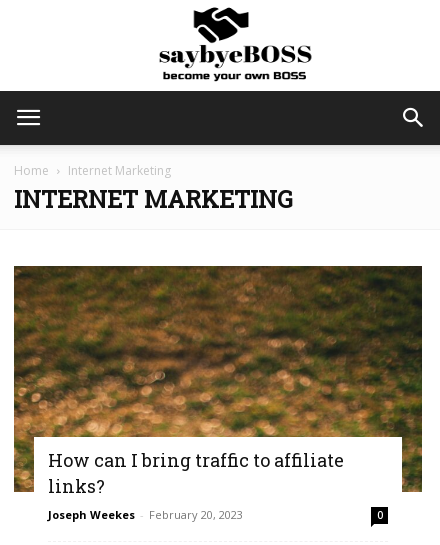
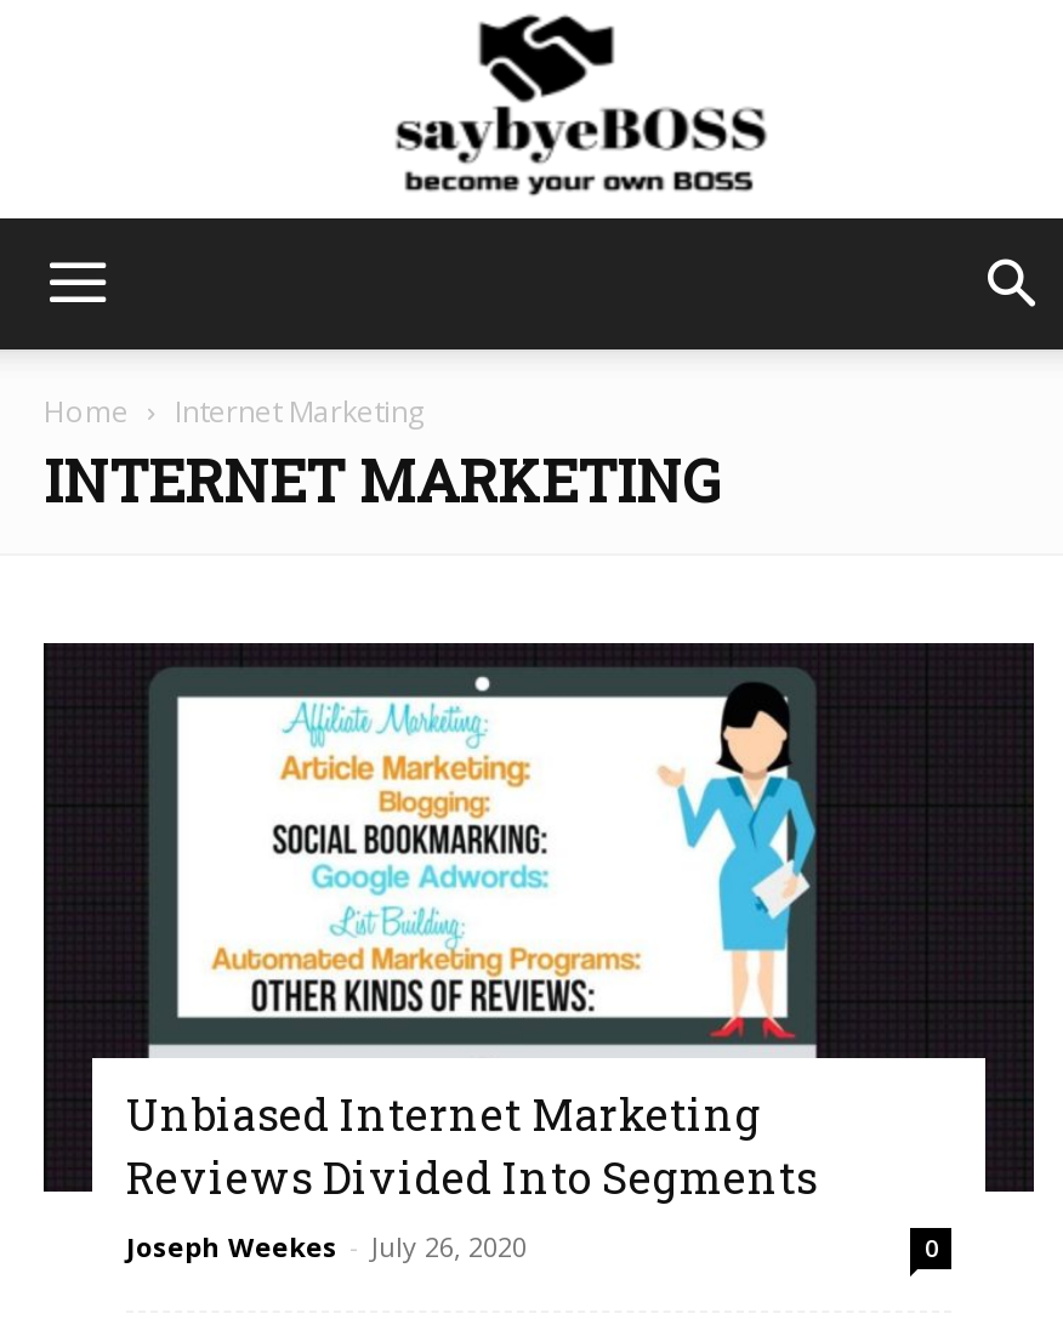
- [image]
- How can I bring traffic to affiliate
- links?
- Joseph Weekes - February 20, 2023
+ [image]
+ Unbiased Internet Marketing
+ Reviews Divided Into Segments
+ Joseph Weekes - July 26, 2020
